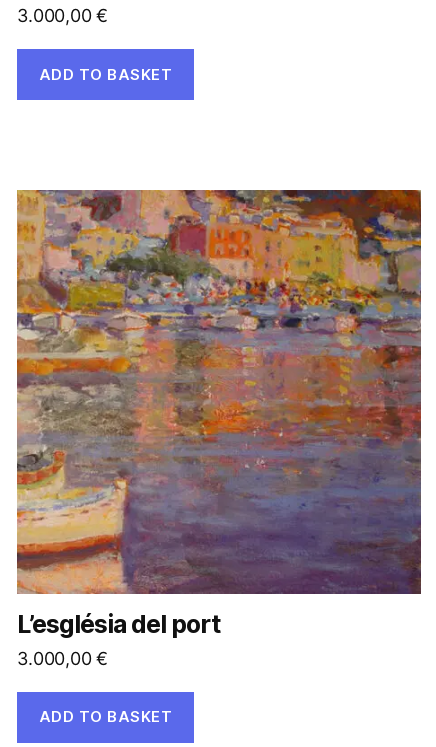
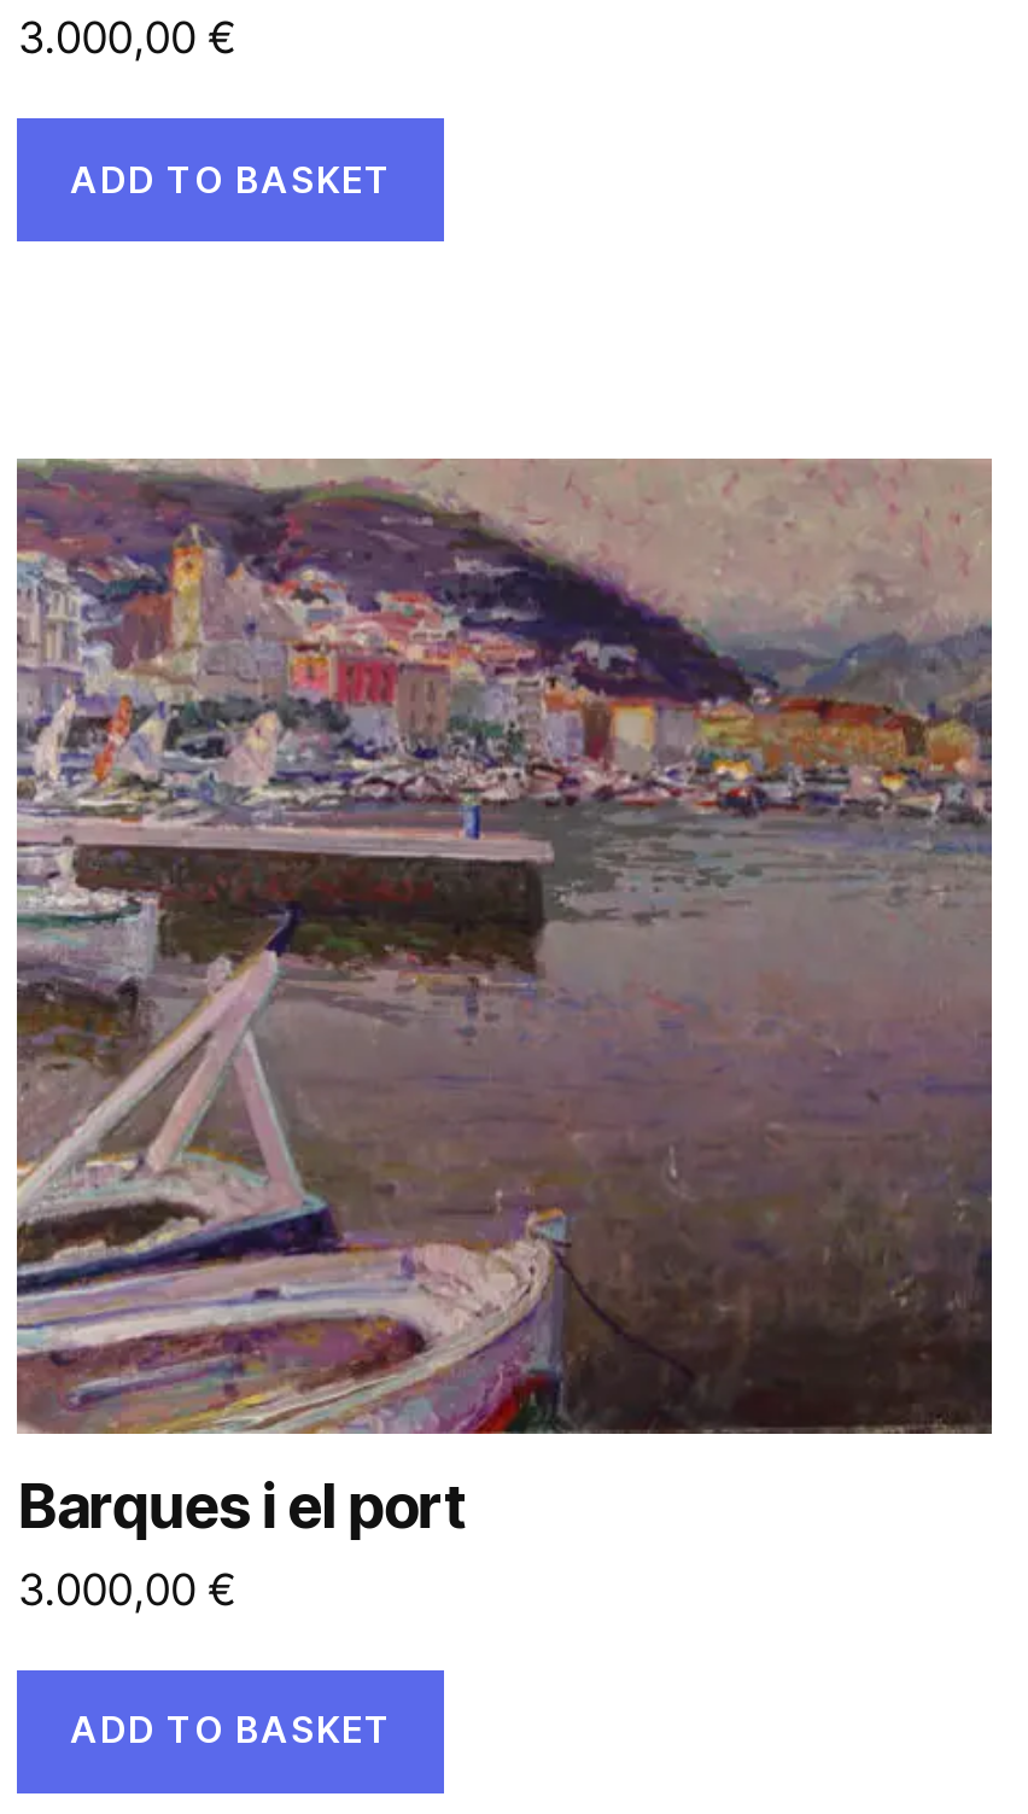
- [image]
- L’església del port
+ [image]
+ Barques i el port
